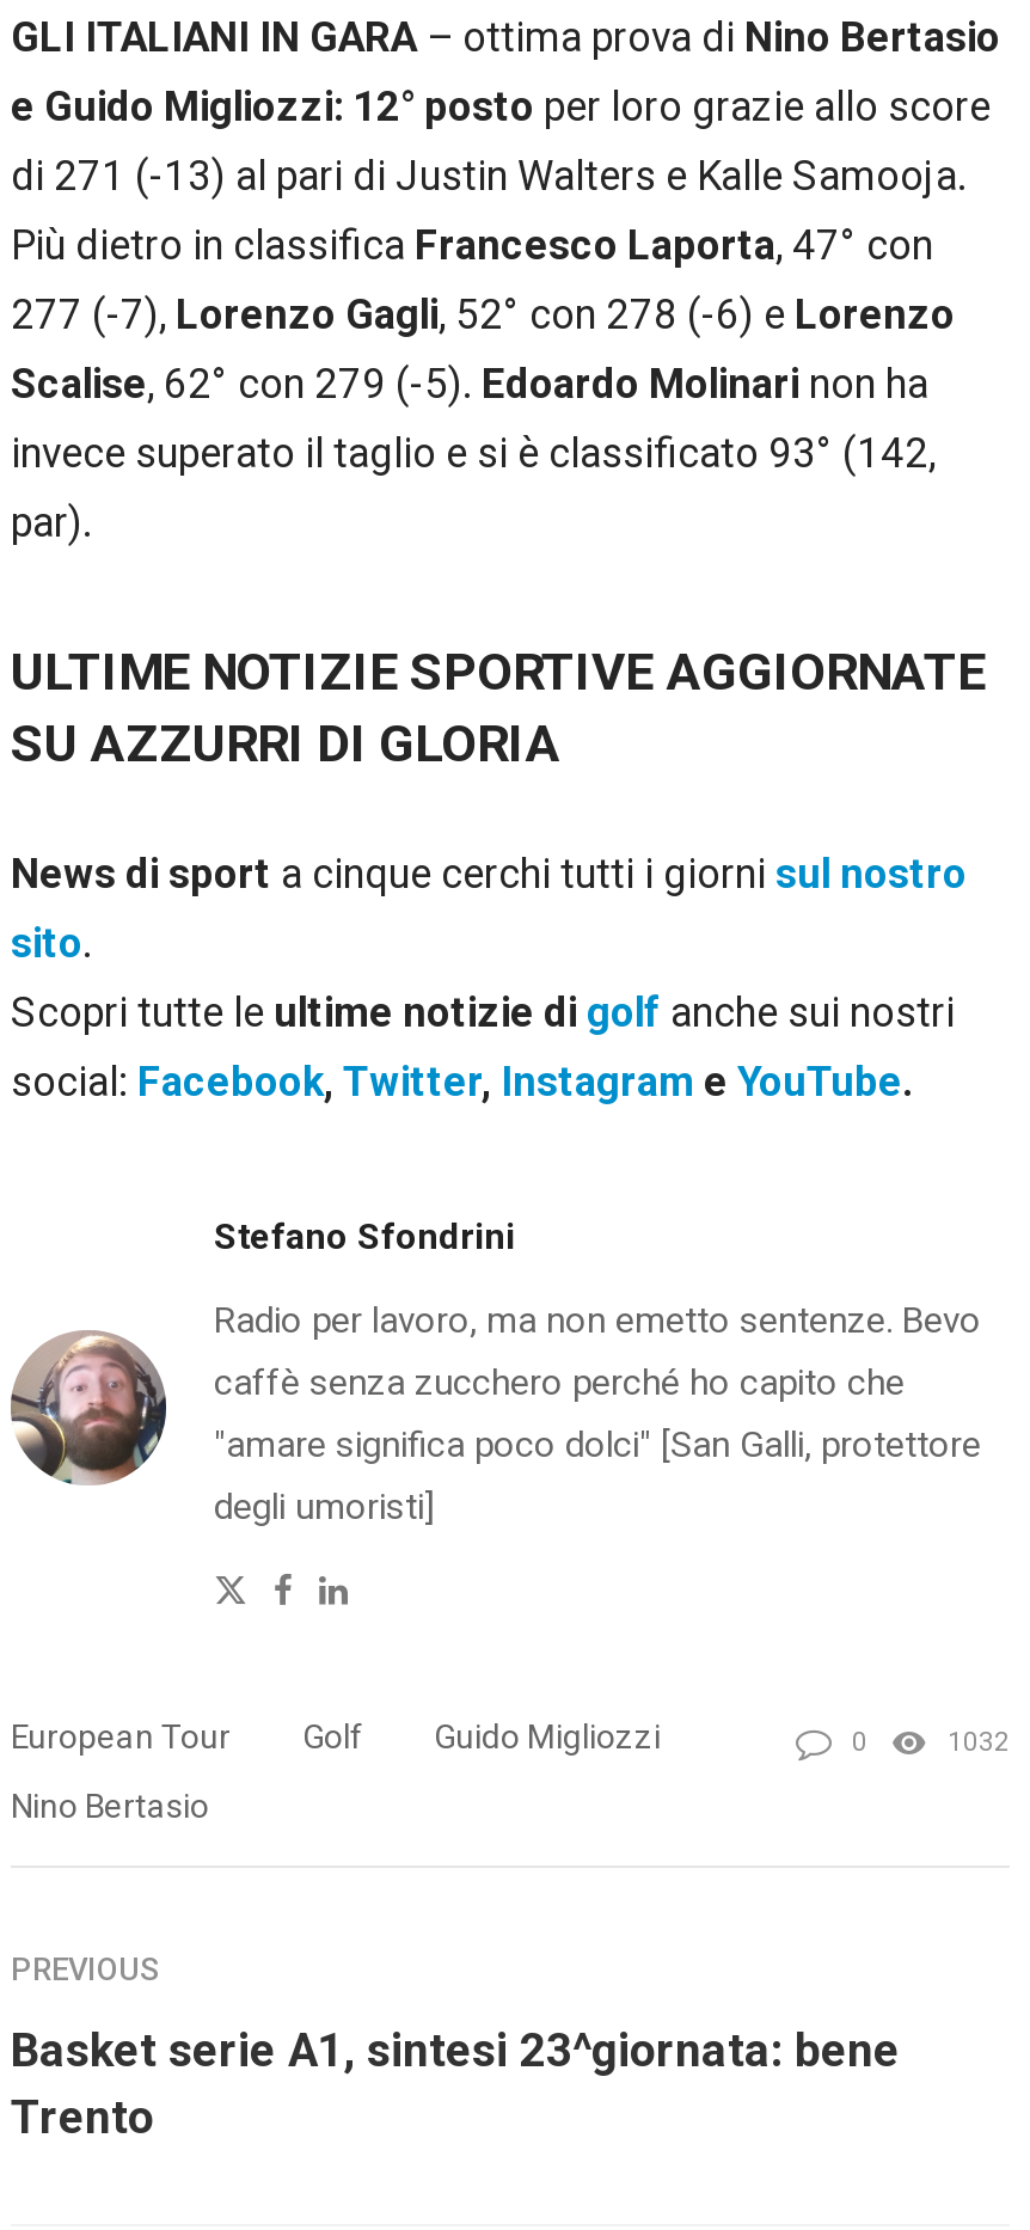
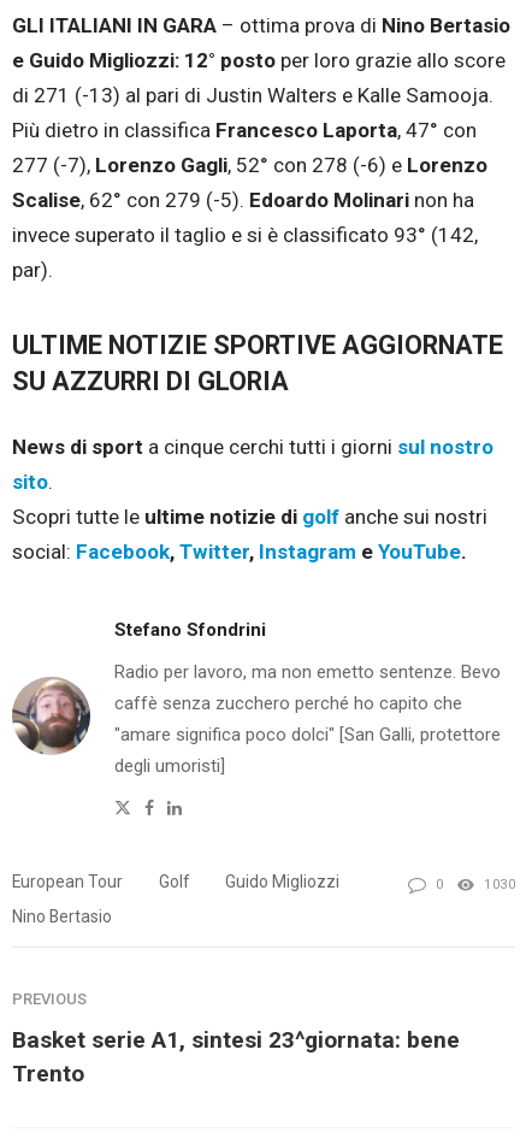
- 1032
+ 1030
